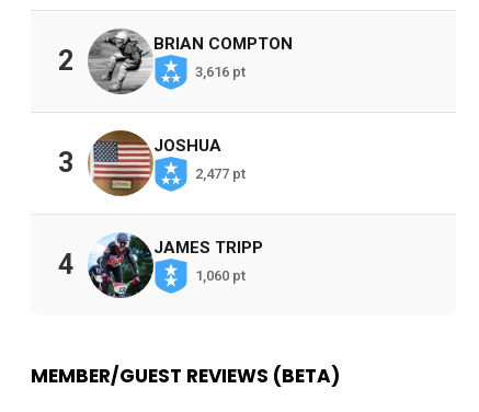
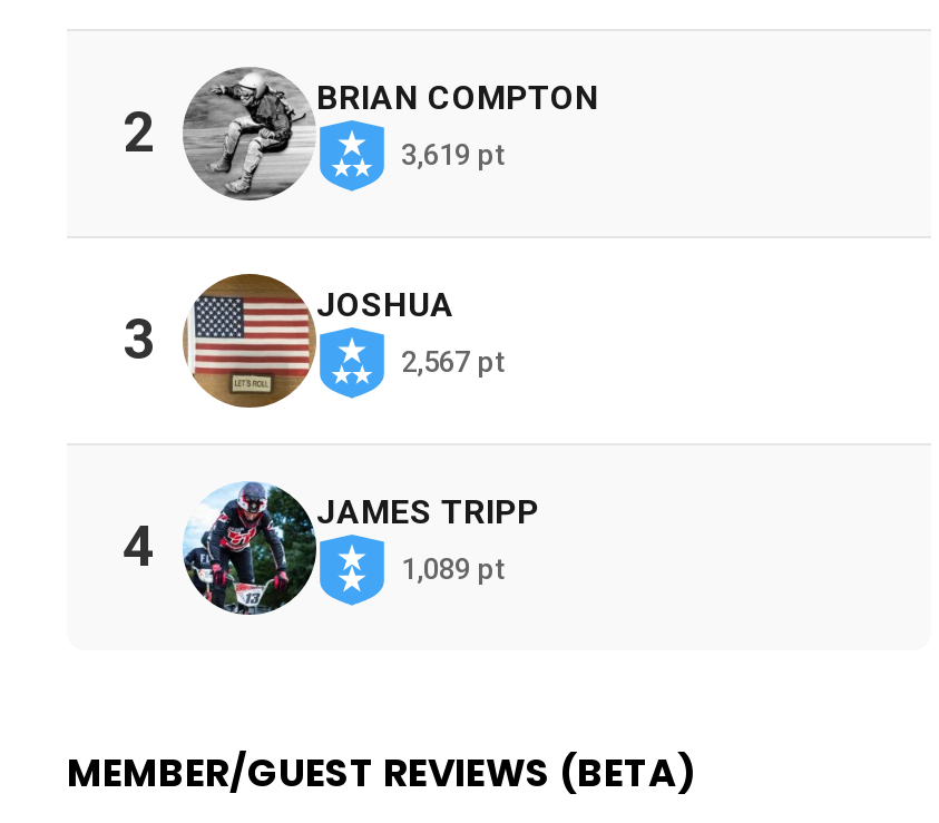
- 3,616 pt
+ 3,619 pt

- 2,477 pt
+ 2,567 pt

- 1,060 pt
+ 1,089 pt
